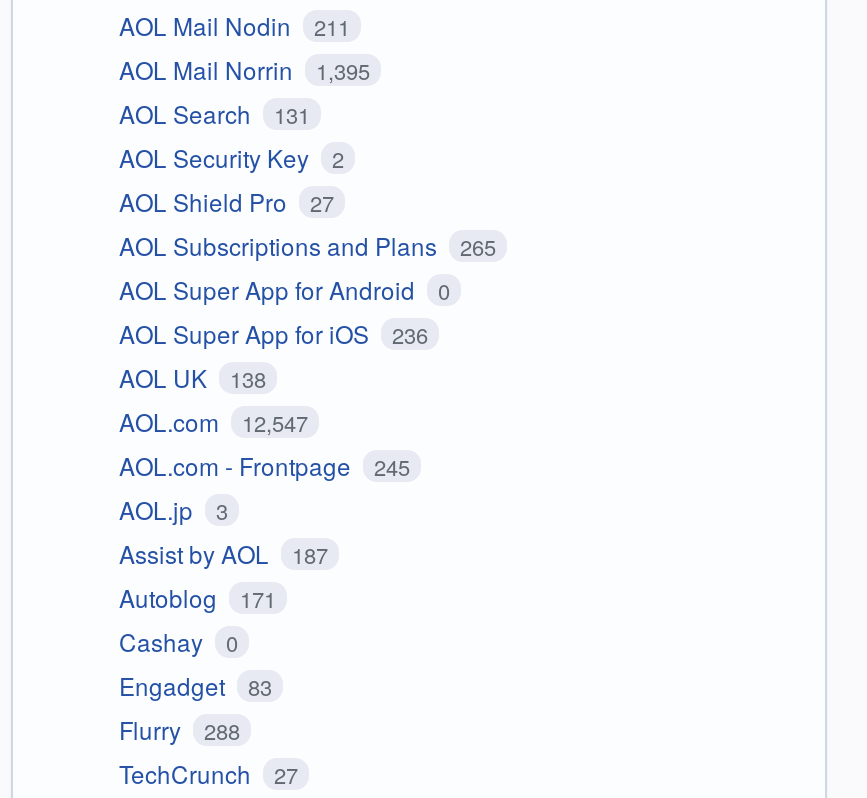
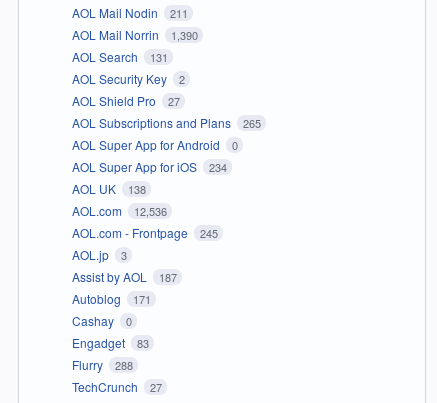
- AOL Mail Norrin 1,395
+ AOL Mail Norrin 1,390

- AOL Super App for iOS 236
+ AOL Super App for iOS 234

- AOL.com 12,547
+ AOL.com 12,536
